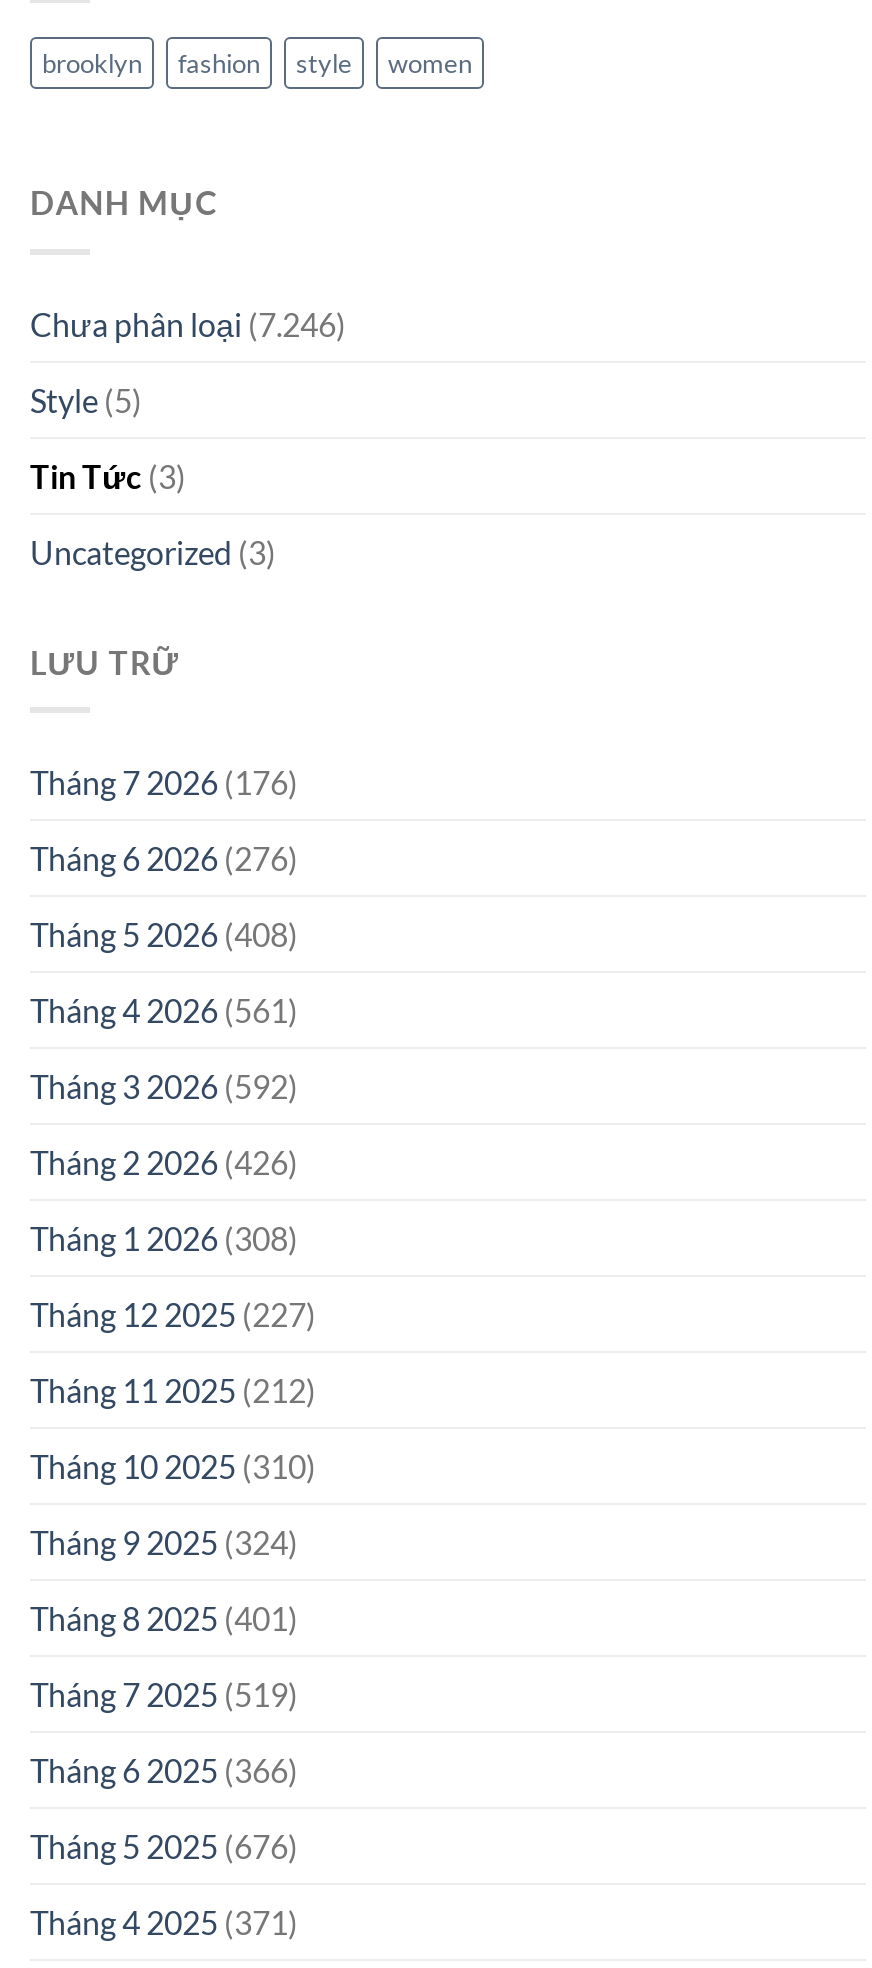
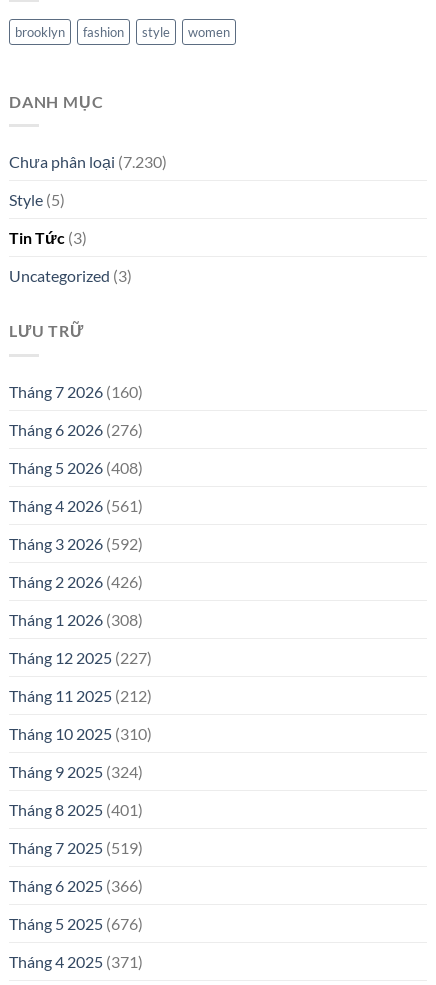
- Chưa phân loại (7.246)
+ Chưa phân loại (7.230)

- Tháng 7 2026 (176)
+ Tháng 7 2026 (160)
